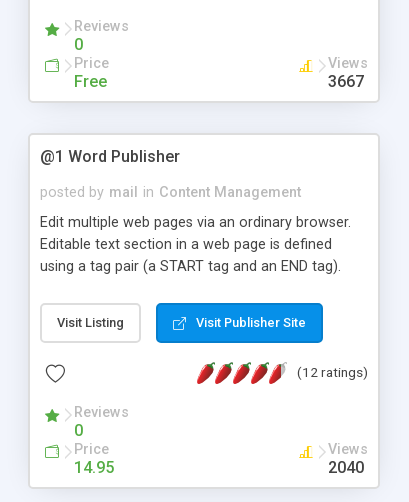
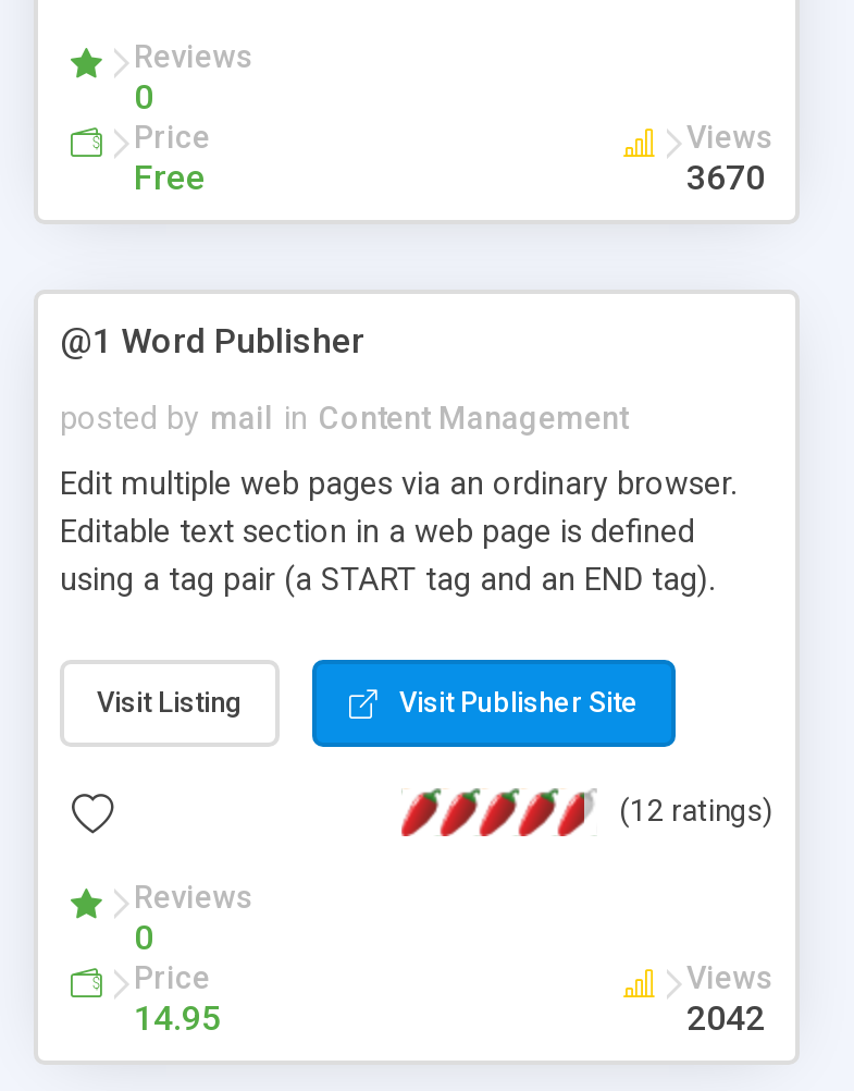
- 3667
+ 3670

- 2040
+ 2042
